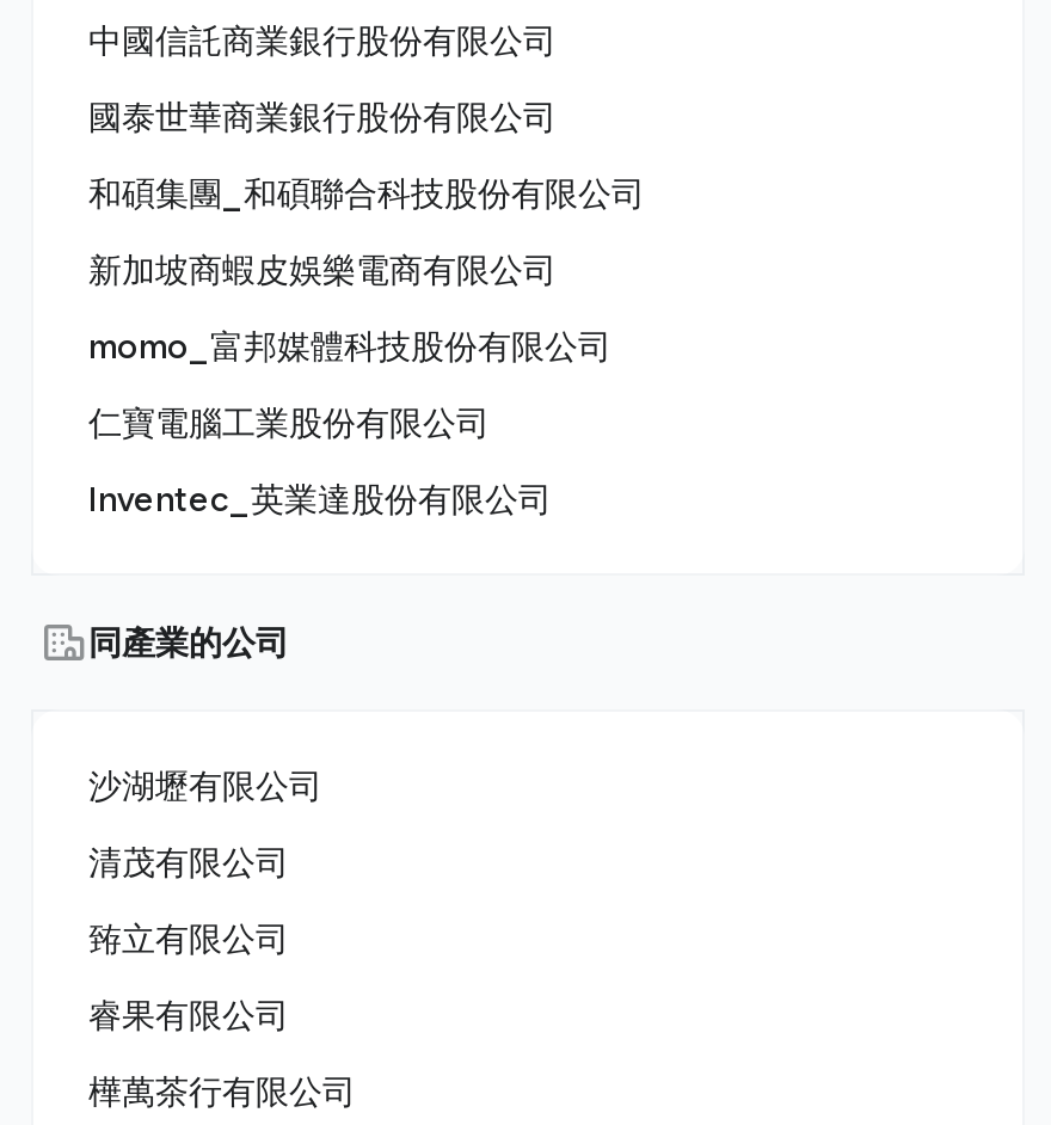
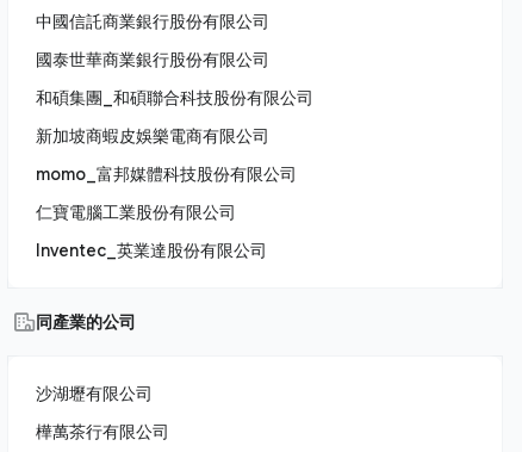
- 清茂有限公司
- 臶立有限公司
- 睿果有限公司
